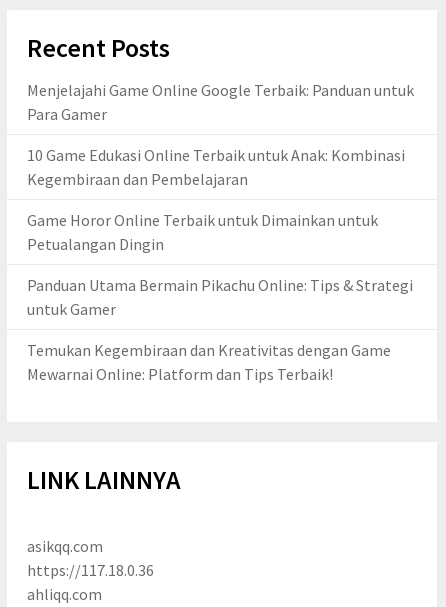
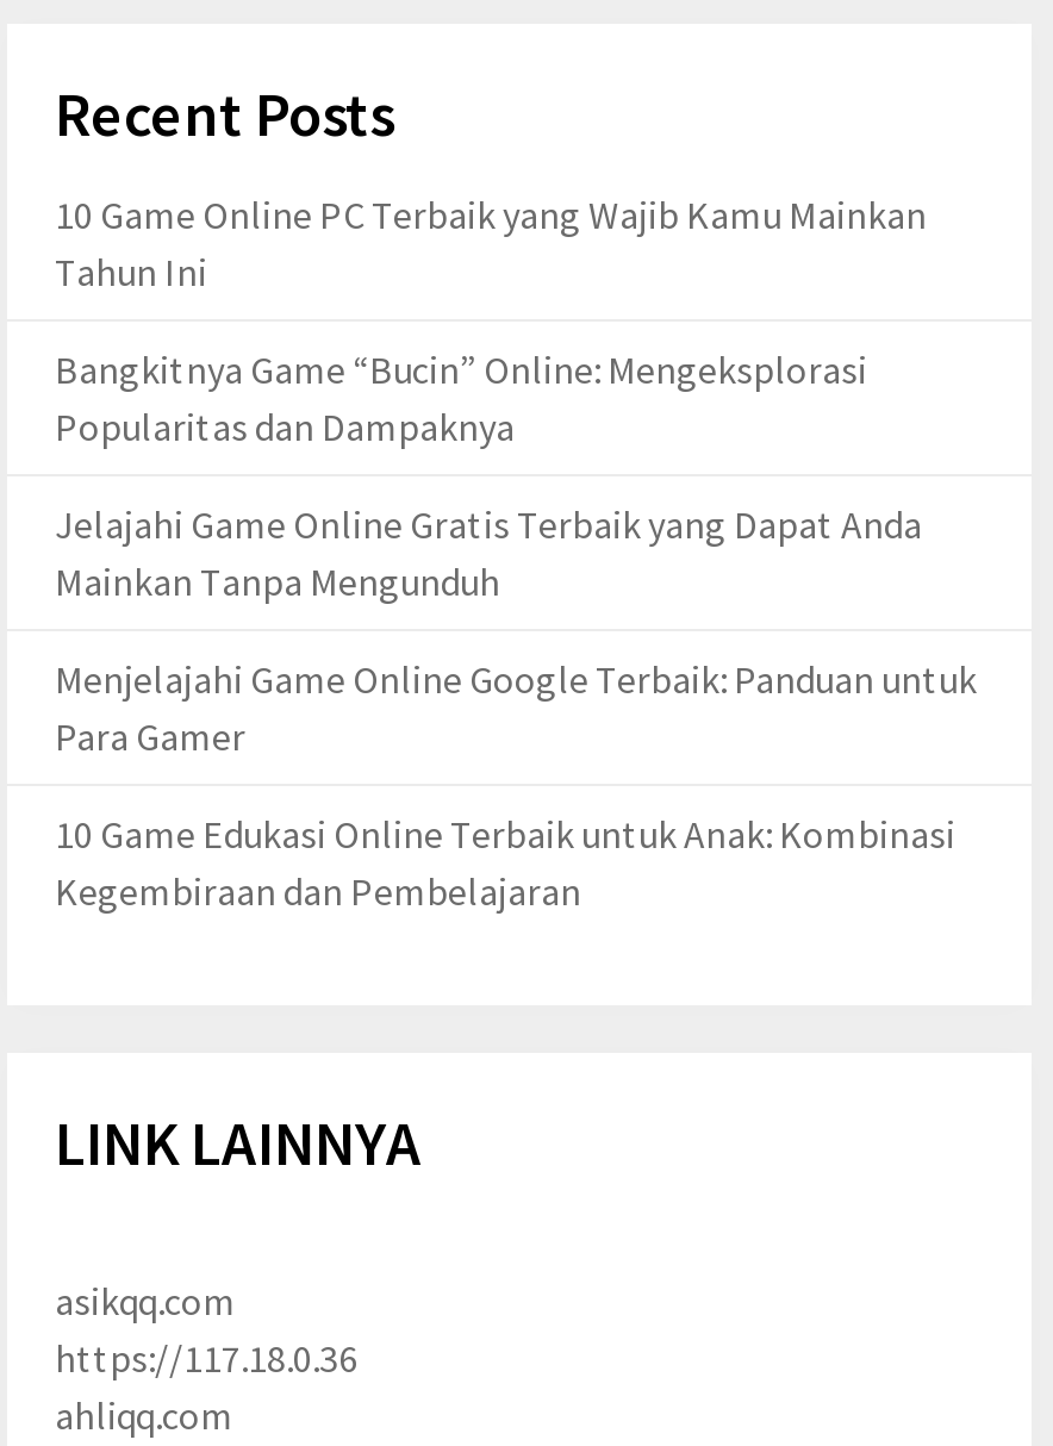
+ 10 Game Online PC Terbaik yang Wajib Kamu Mainkan
+ Tahun Ini
+ Bangkitnya Game “Bucin” Online: Mengeksplorasi
+ Popularitas dan Dampaknya
+ Jelajahi Game Online Gratis Terbaik yang Dapat Anda
+ Mainkan Tanpa Mengunduh

moved down: Menjelajahi Game Online Google Terbaik: Panduan untuk | Para Gamer | 10 Game Edukasi Online Terbaik untuk Anak: Kombinasi | Kegembiraan dan Pembelajaran

- Game Horor Online Terbaik untuk Dimainkan untuk
- Petualangan Dingin
- Panduan Utama Bermain Pikachu Online: Tips & Strategi
- untuk Gamer
- Temukan Kegembiraan dan Kreativitas dengan Game
- Mewarnai Online: Platform dan Tips Terbaik!
